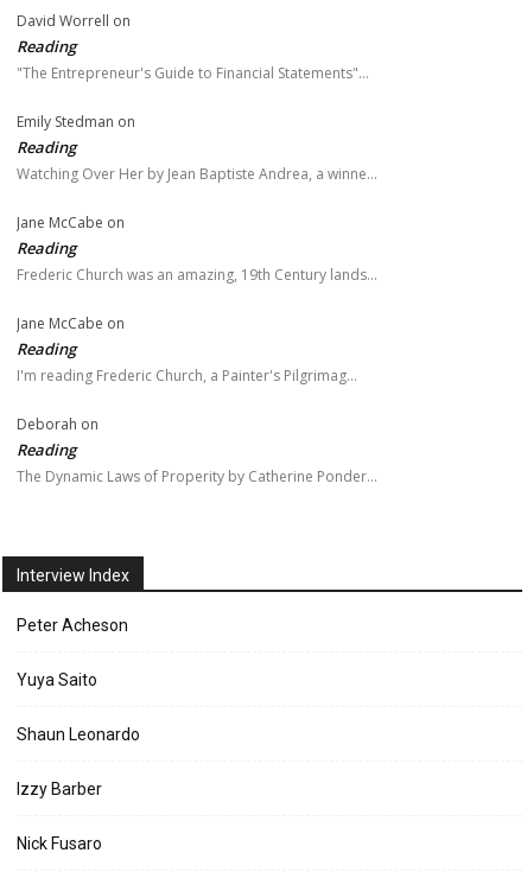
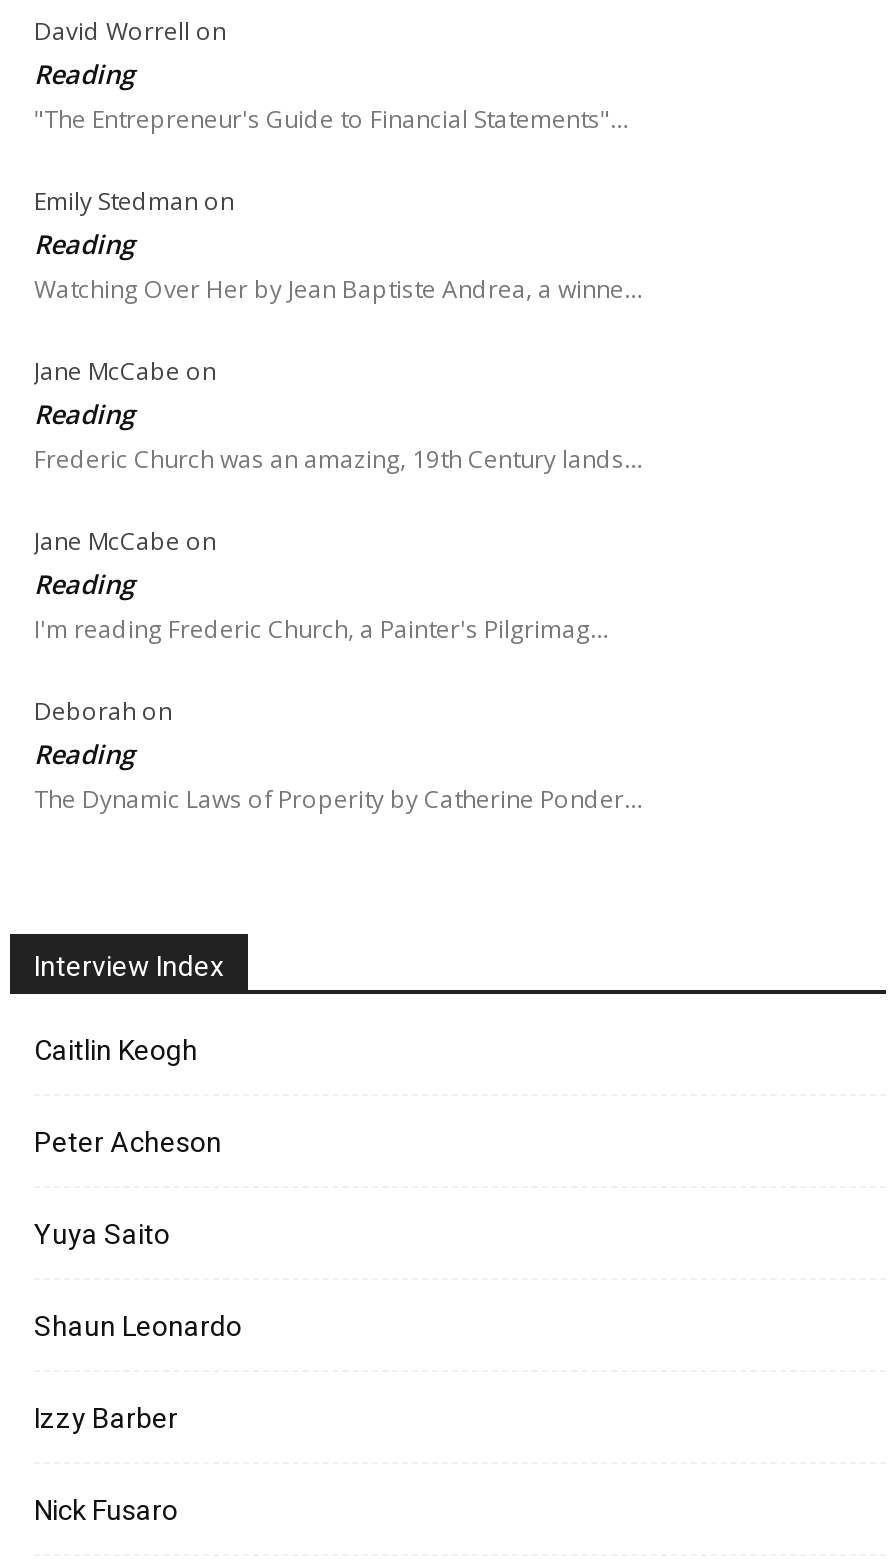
+ Caitlin Keogh
